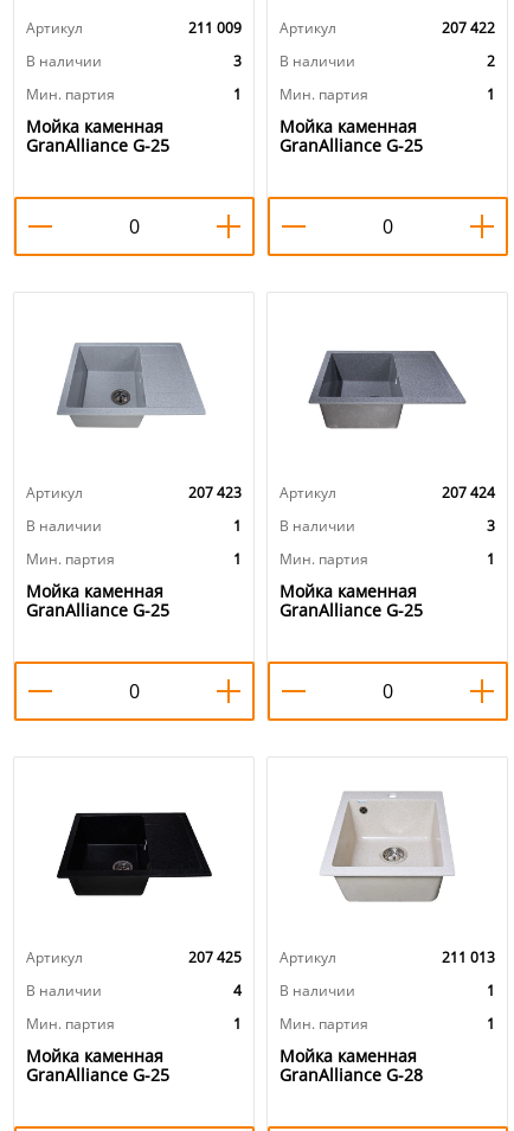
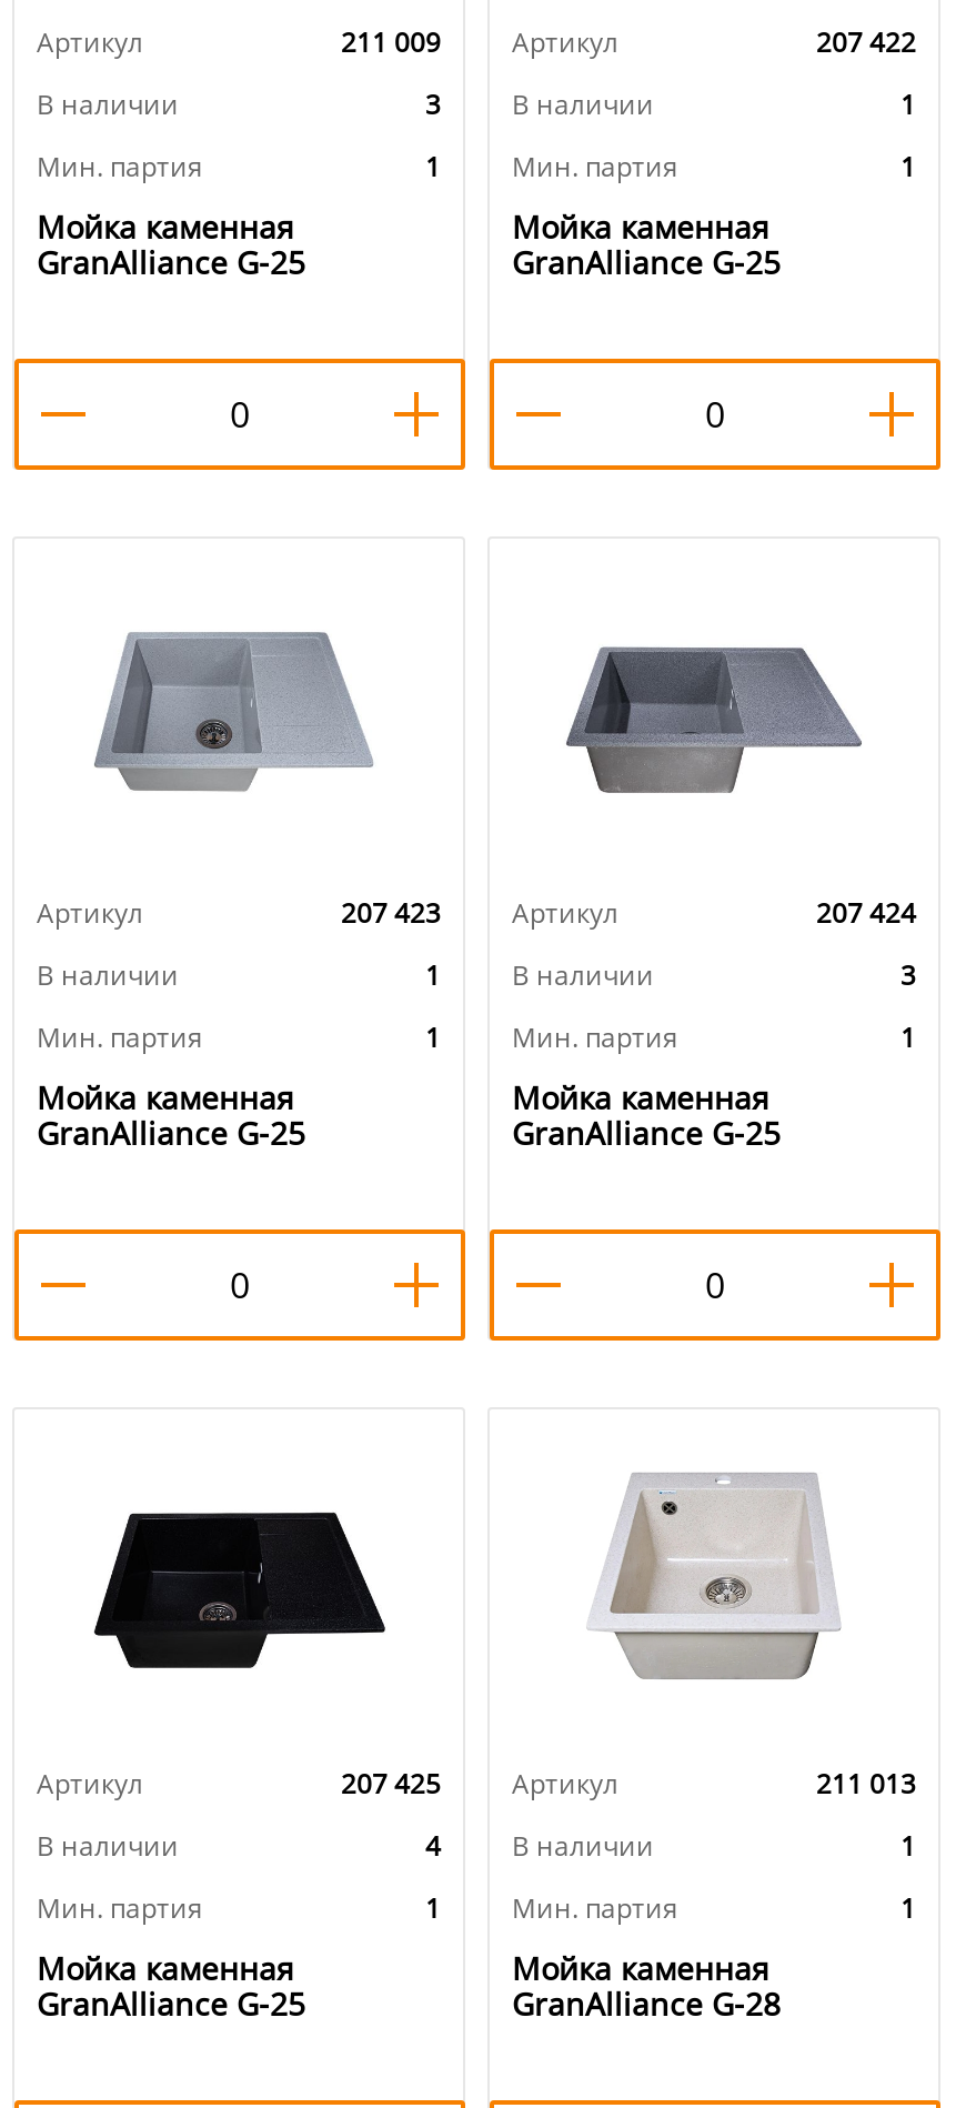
- 2
+ 1
